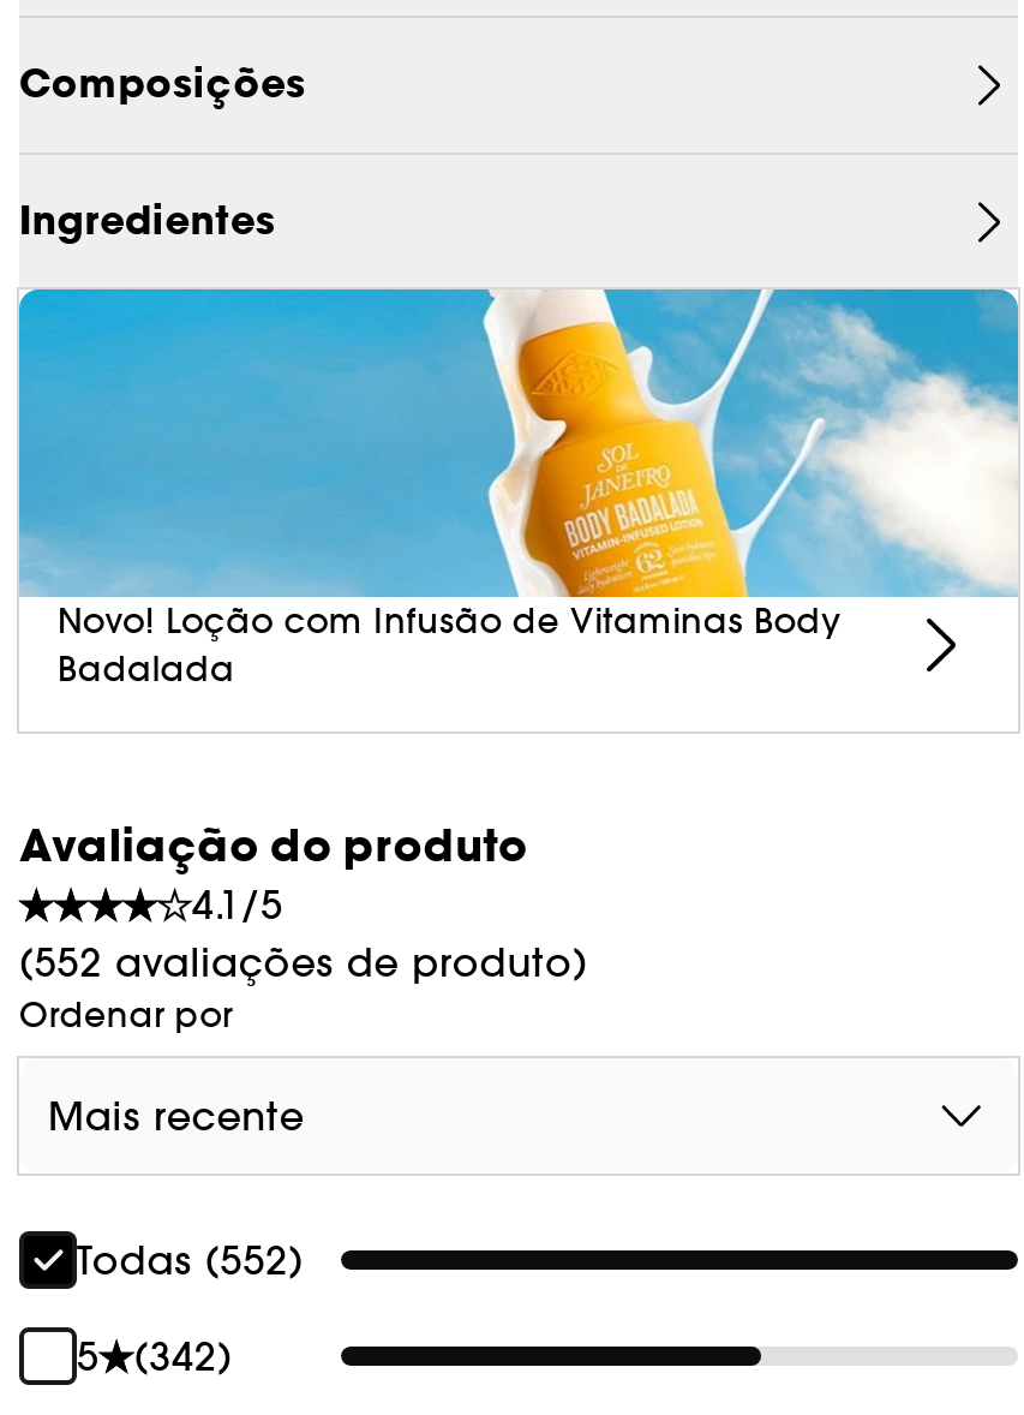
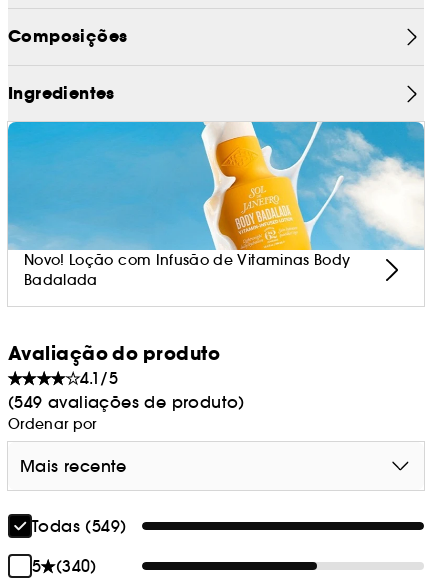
- (552 avaliações de produto)
+ (549 avaliações de produto)

- Todas (552)
+ Todas (549)

- 5 (342)
+ 5 (340)
